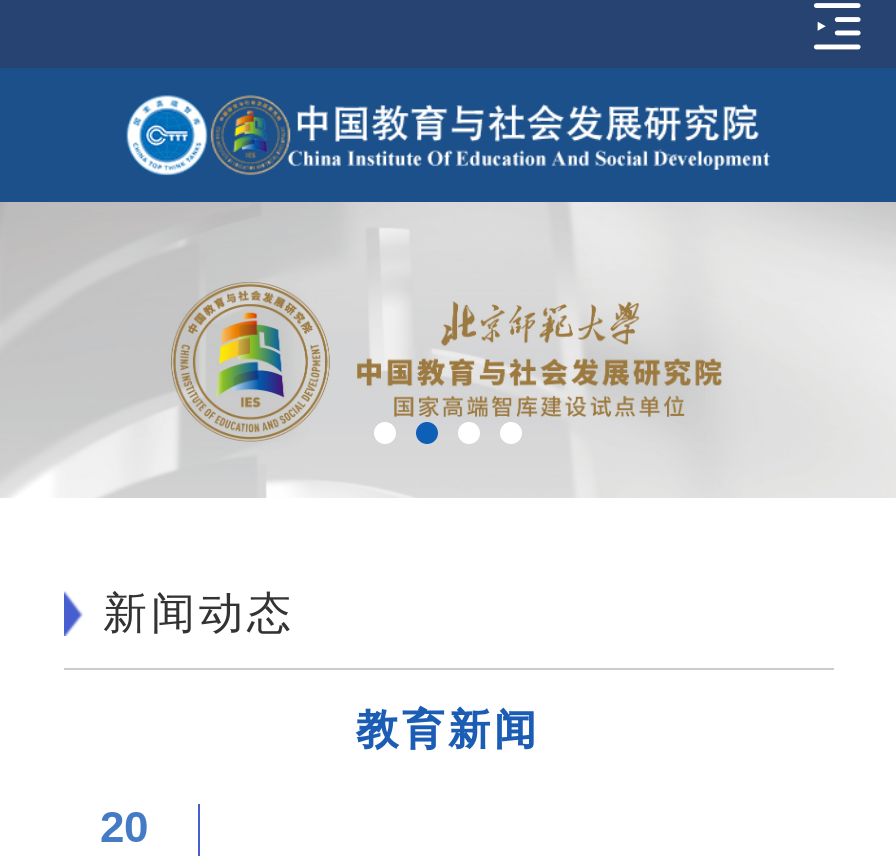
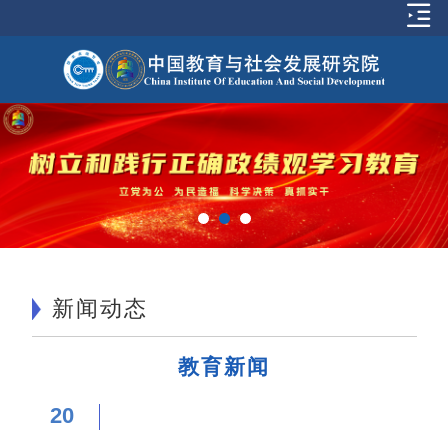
- [image]
+ [image]
